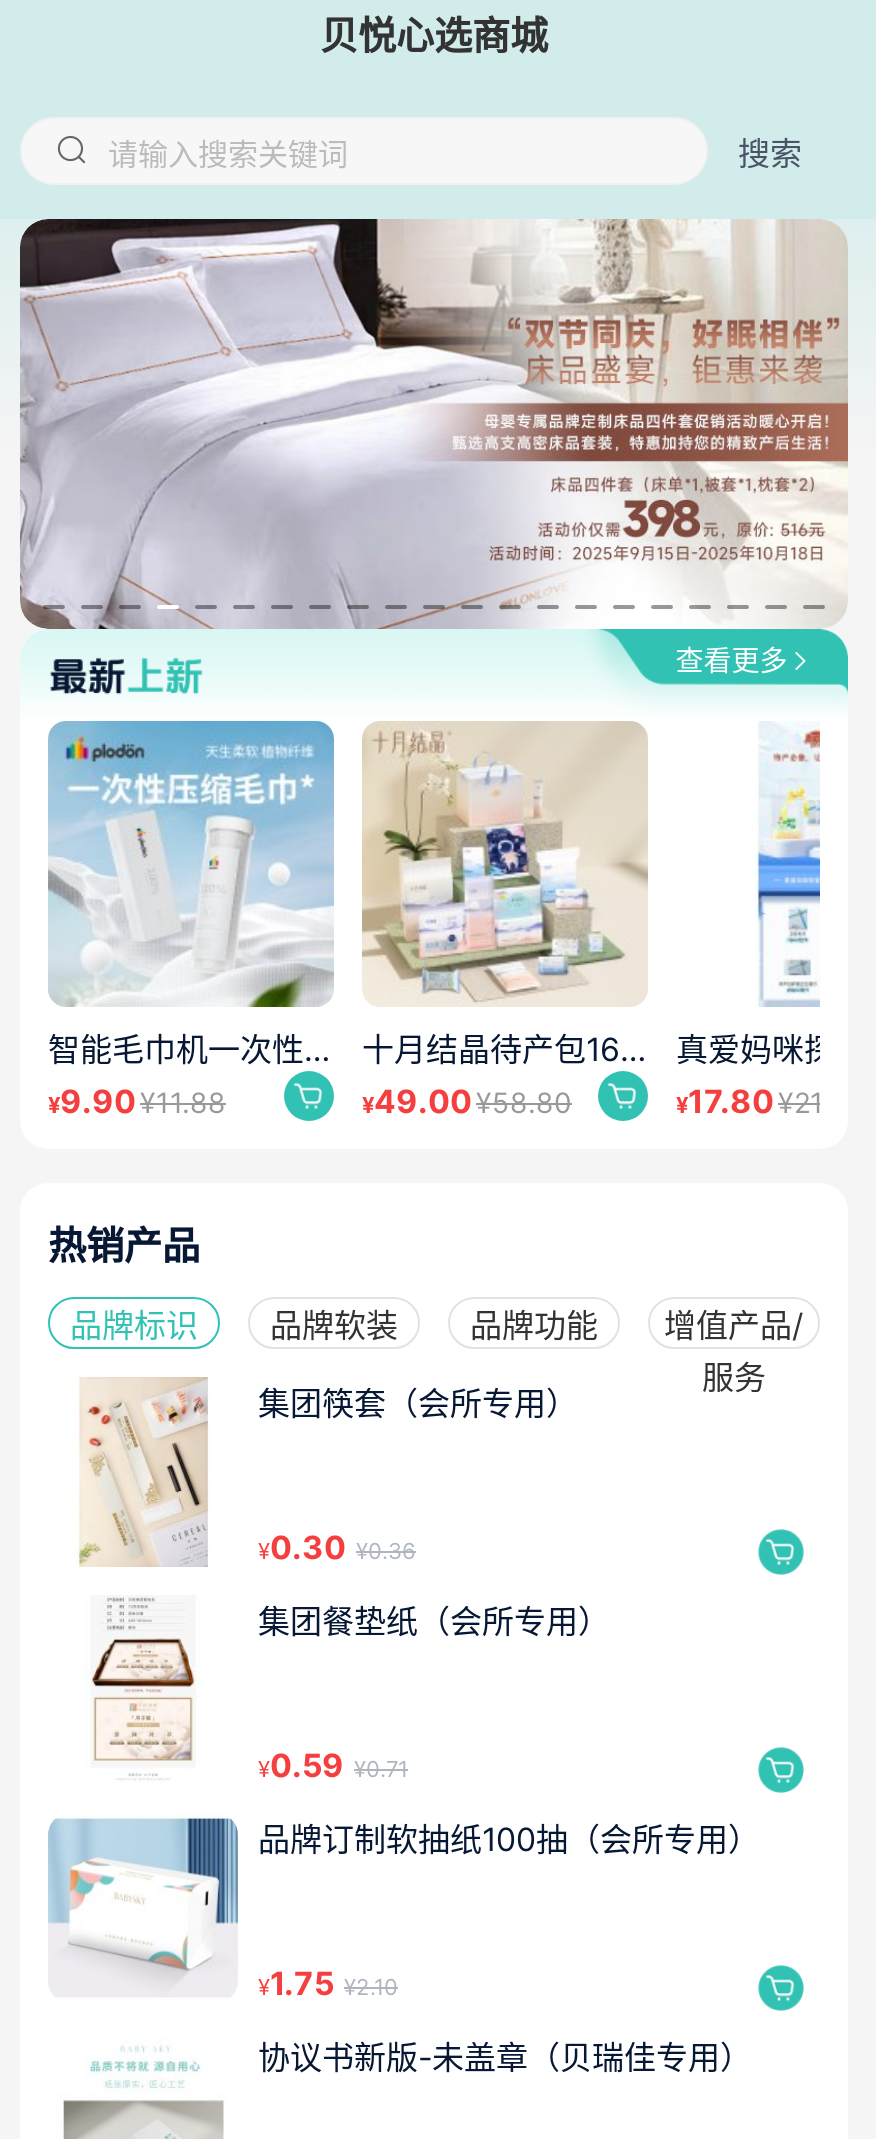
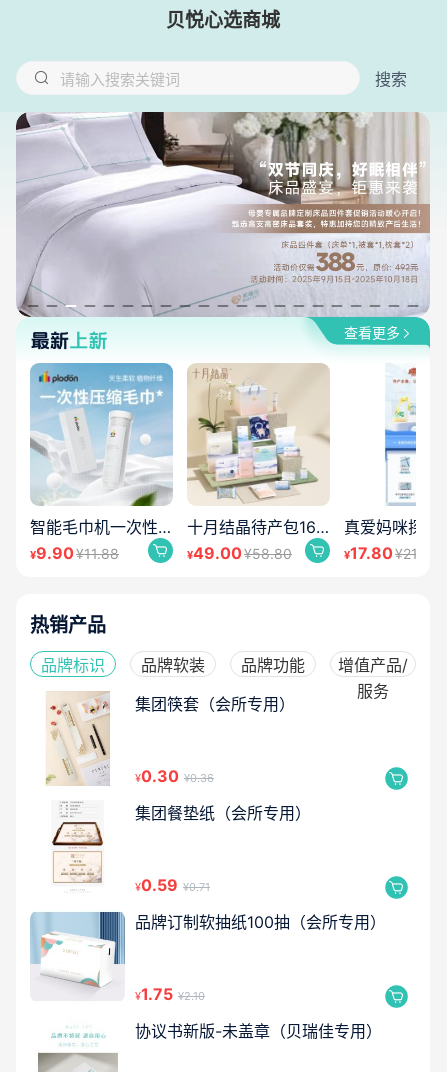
- [image]
+ [image]
